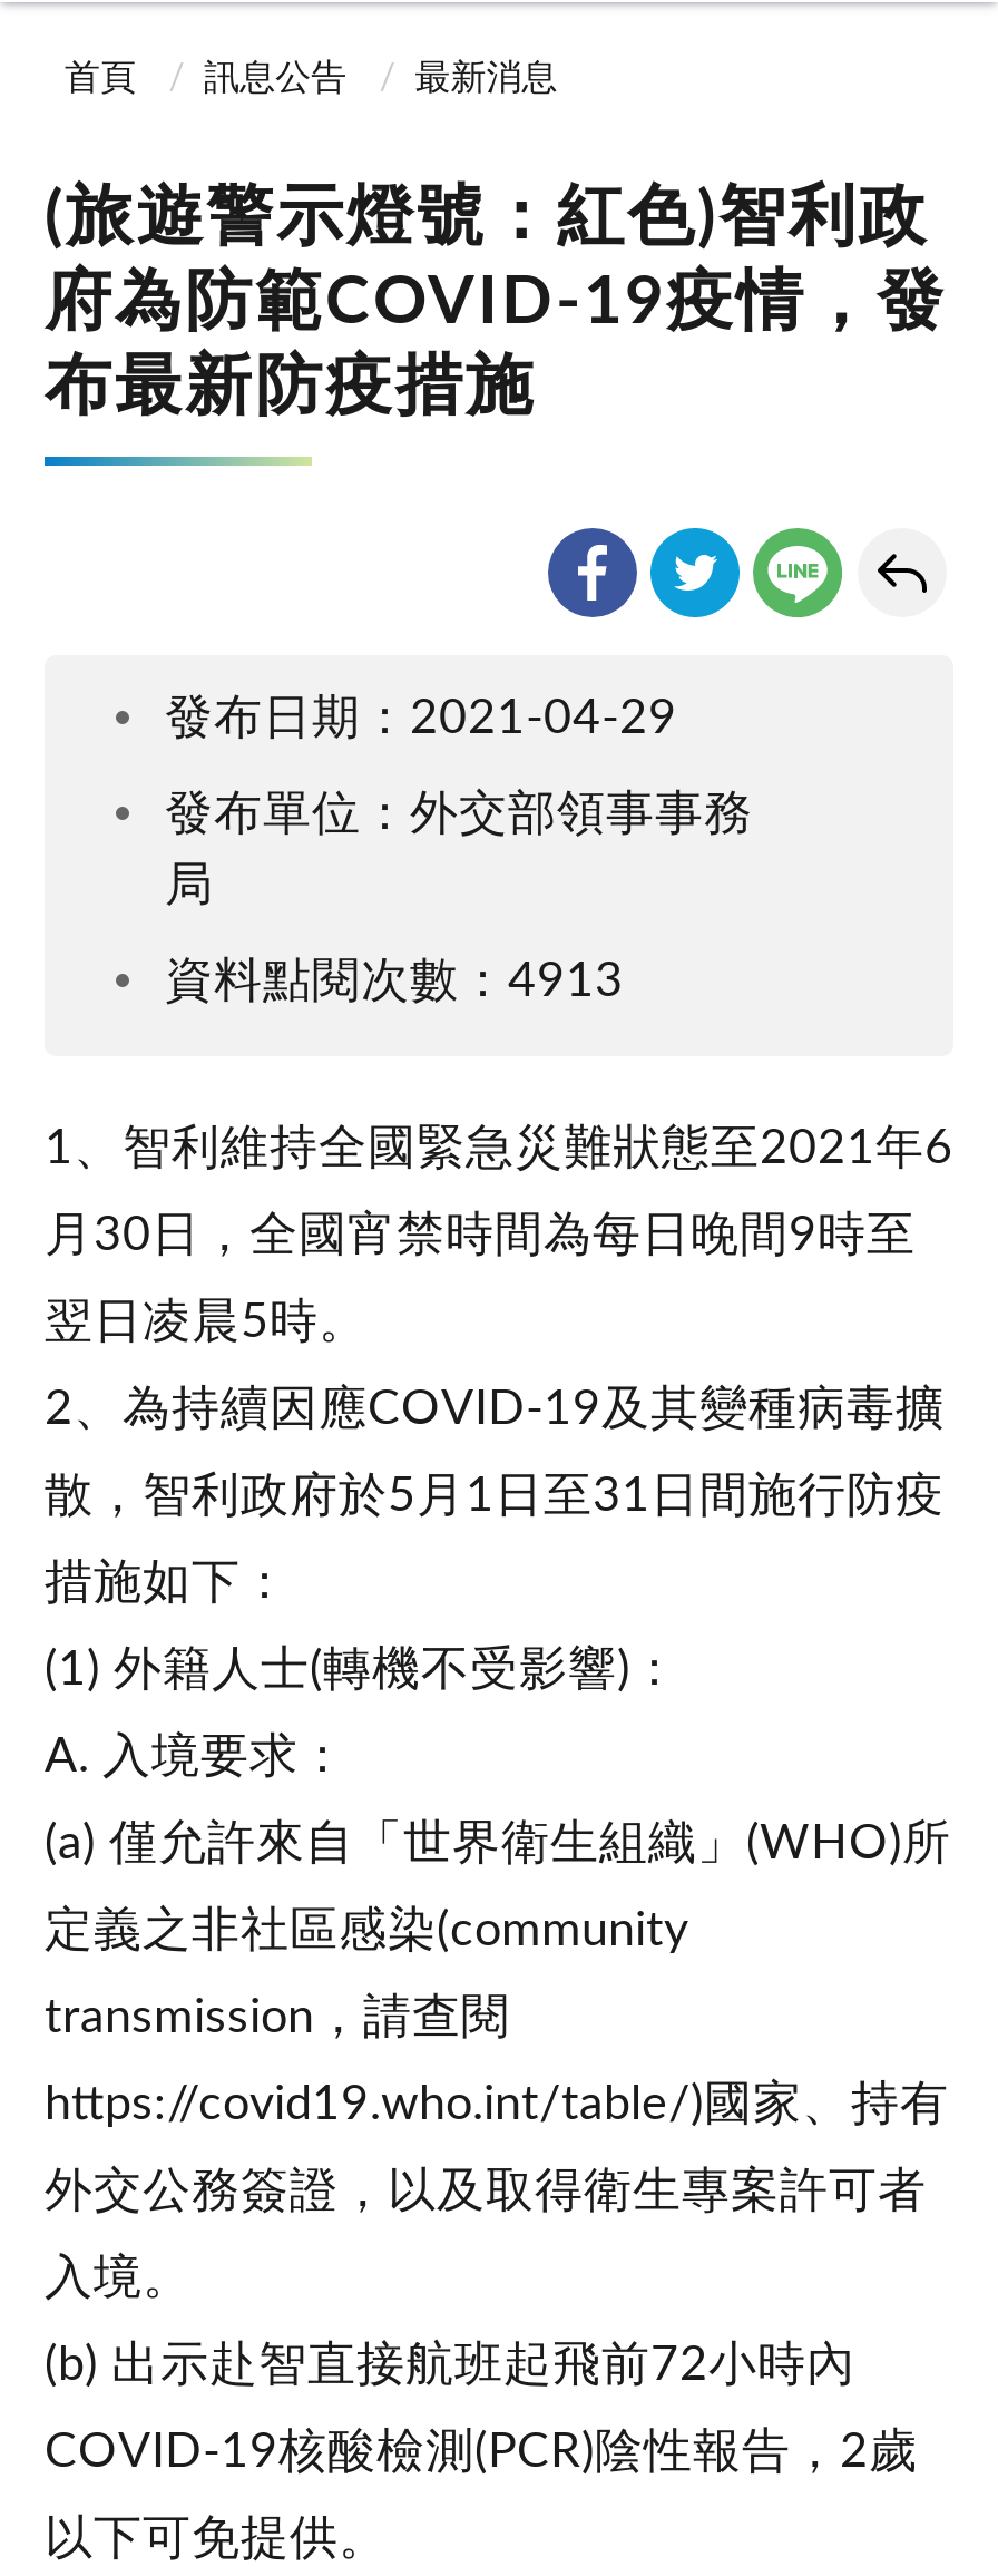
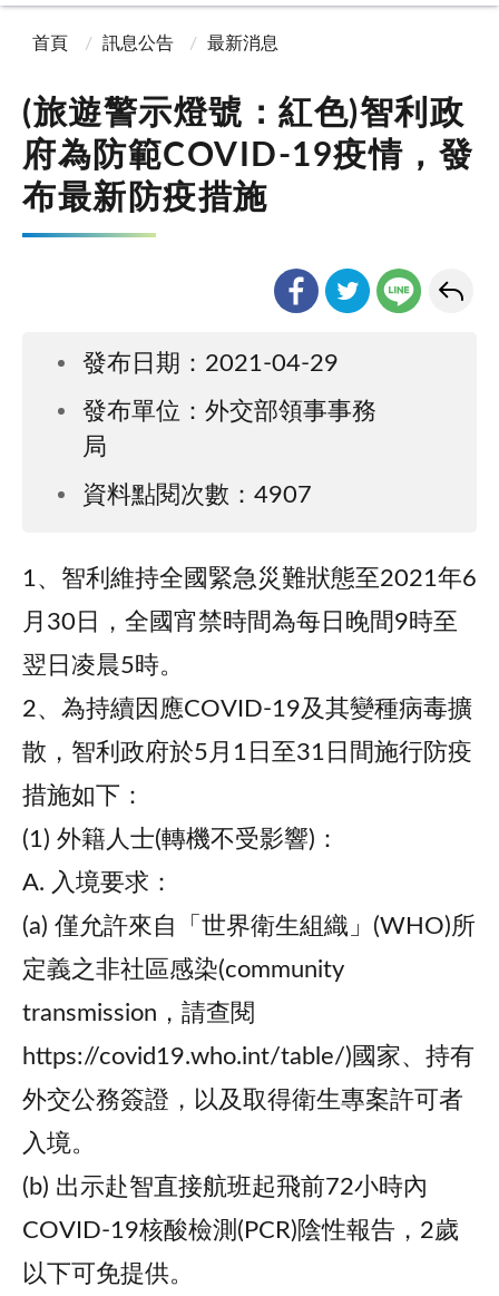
- 資料點閱次數：4913
+ 資料點閱次數：4907
